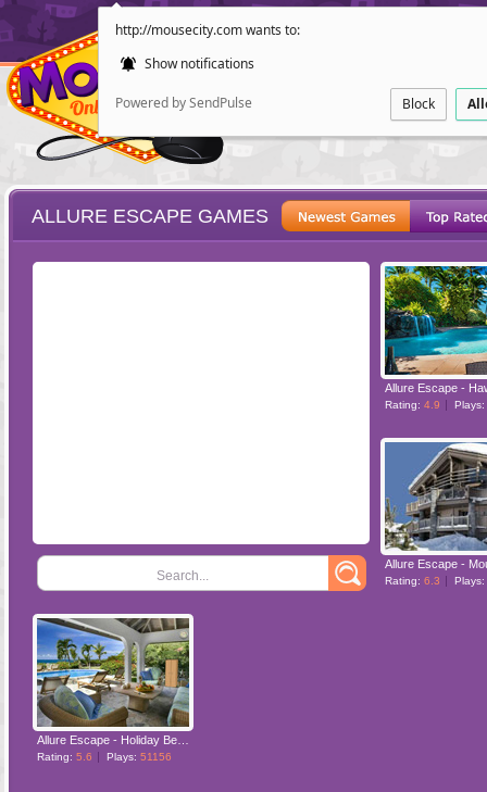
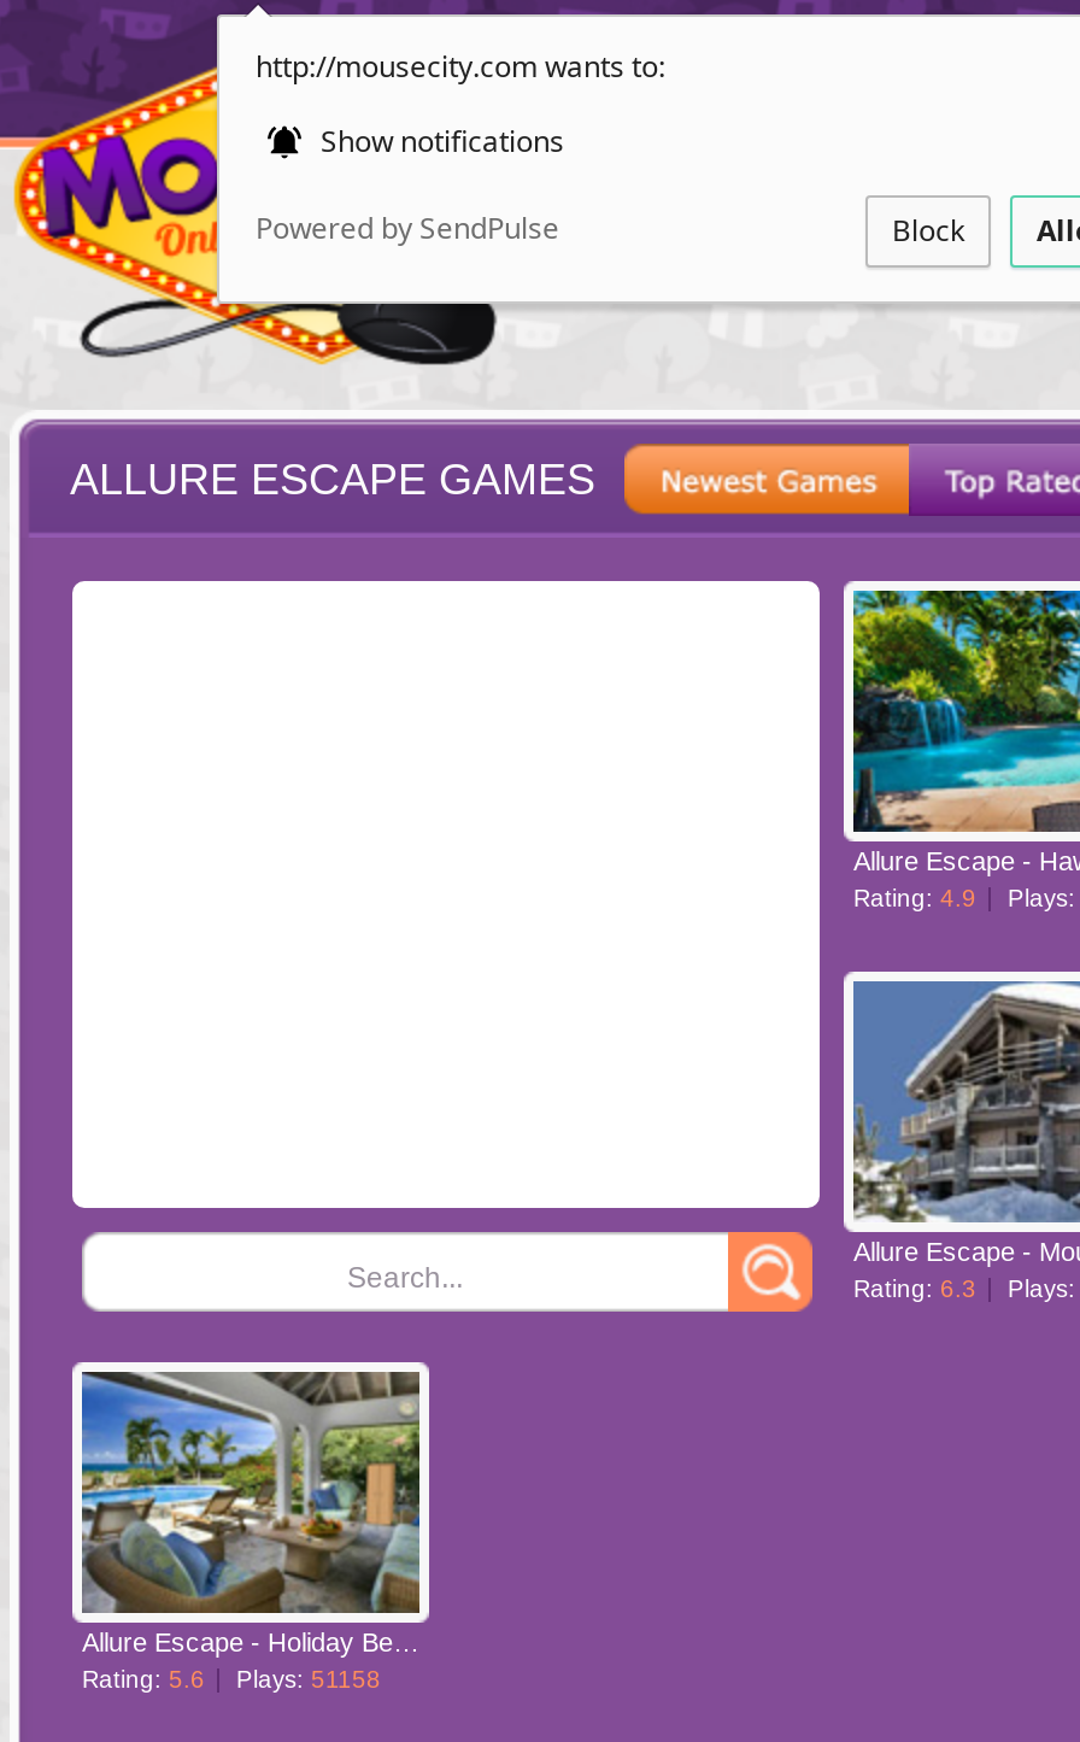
- Rating: 5.6 Plays: 51156
+ Rating: 5.6 Plays: 51158
